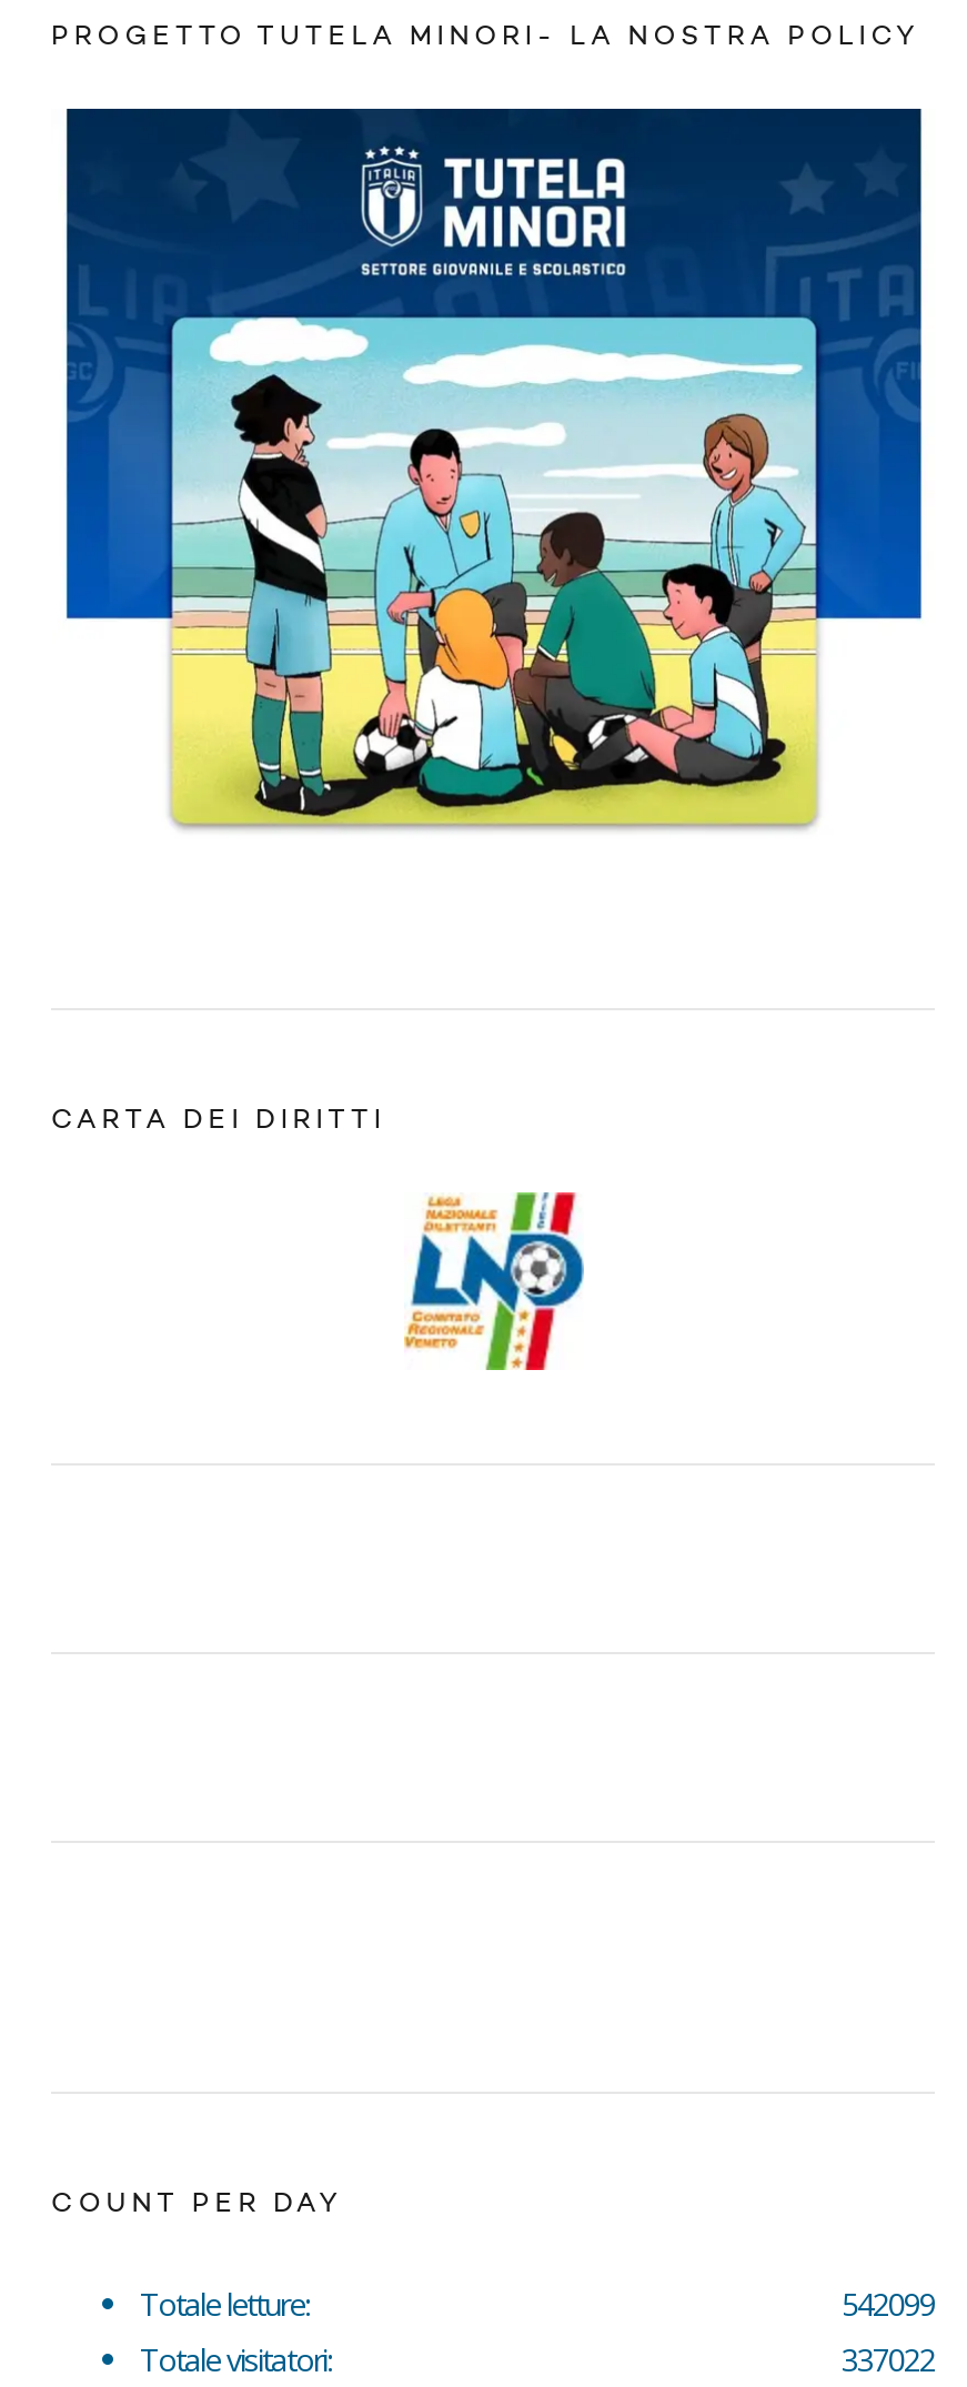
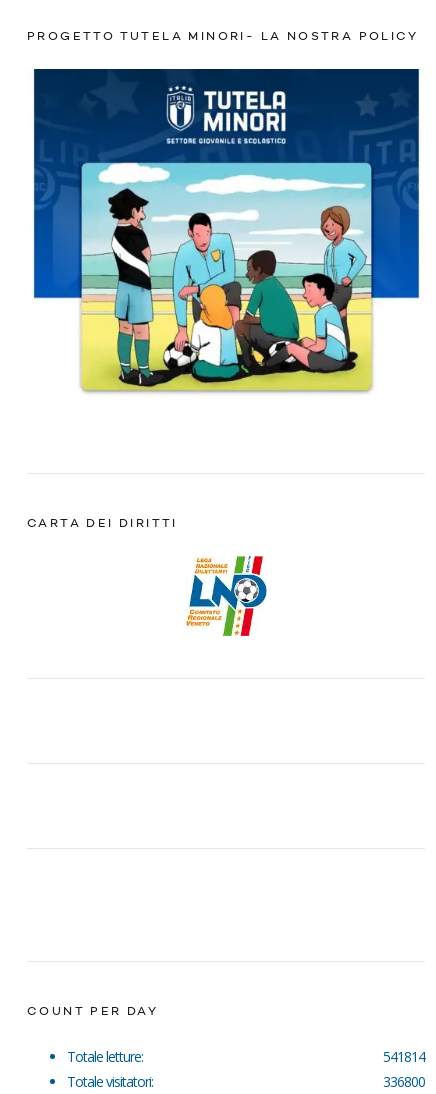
- 542099
+ 541814

- 337022
+ 336800
